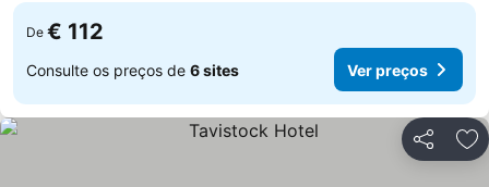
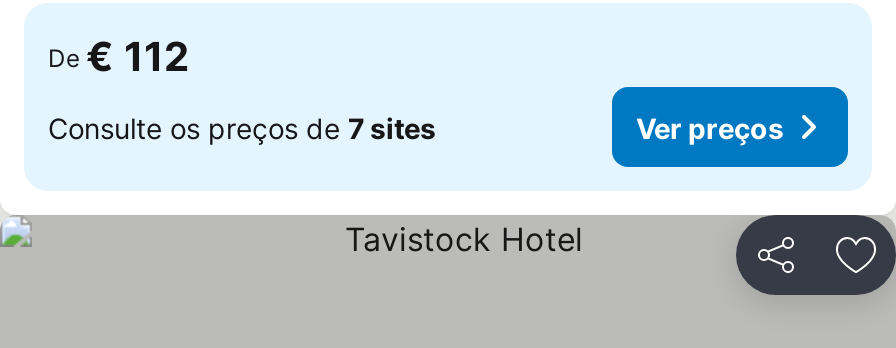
- Consulte os preços de 6 sites
+ Consulte os preços de 7 sites
